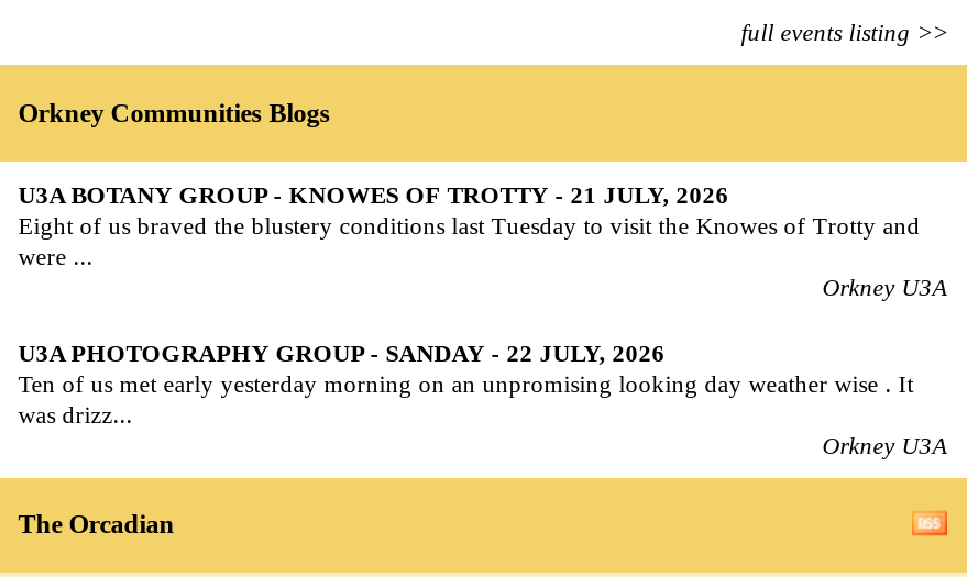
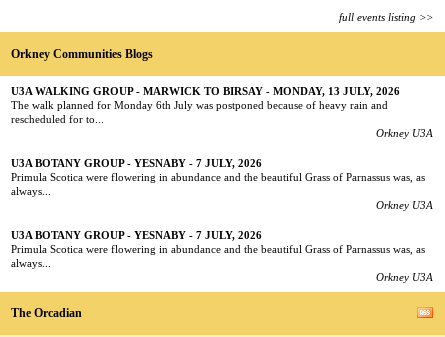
- U3A BOTANY GROUP - KNOWES OF TROTTY - 21 JULY, 2026
- Eight of us braved the blustery conditions last Tuesday to visit the Knowes of Trotty and
- were ...
+ U3A WALKING GROUP - MARWICK TO BIRSAY - MONDAY, 13 JULY, 2026
+ The walk planned for Monday 6th July was postponed because of heavy rain and
+ rescheduled for to...

- U3A PHOTOGRAPHY GROUP - SANDAY - 22 JULY, 2026
- Ten of us met early yesterday morning on an unpromising looking day weather wise . It
- was drizz...
+ U3A BOTANY GROUP - YESNABY - 7 JULY, 2026
+ Primula Scotica were flowering in abundance and the beautiful Grass of Parnassus was, as
+ always...
+ Orkney U3A
+ U3A BOTANY GROUP - YESNABY - 7 JULY, 2026
+ Primula Scotica were flowering in abundance and the beautiful Grass of Parnassus was, as
+ always...
